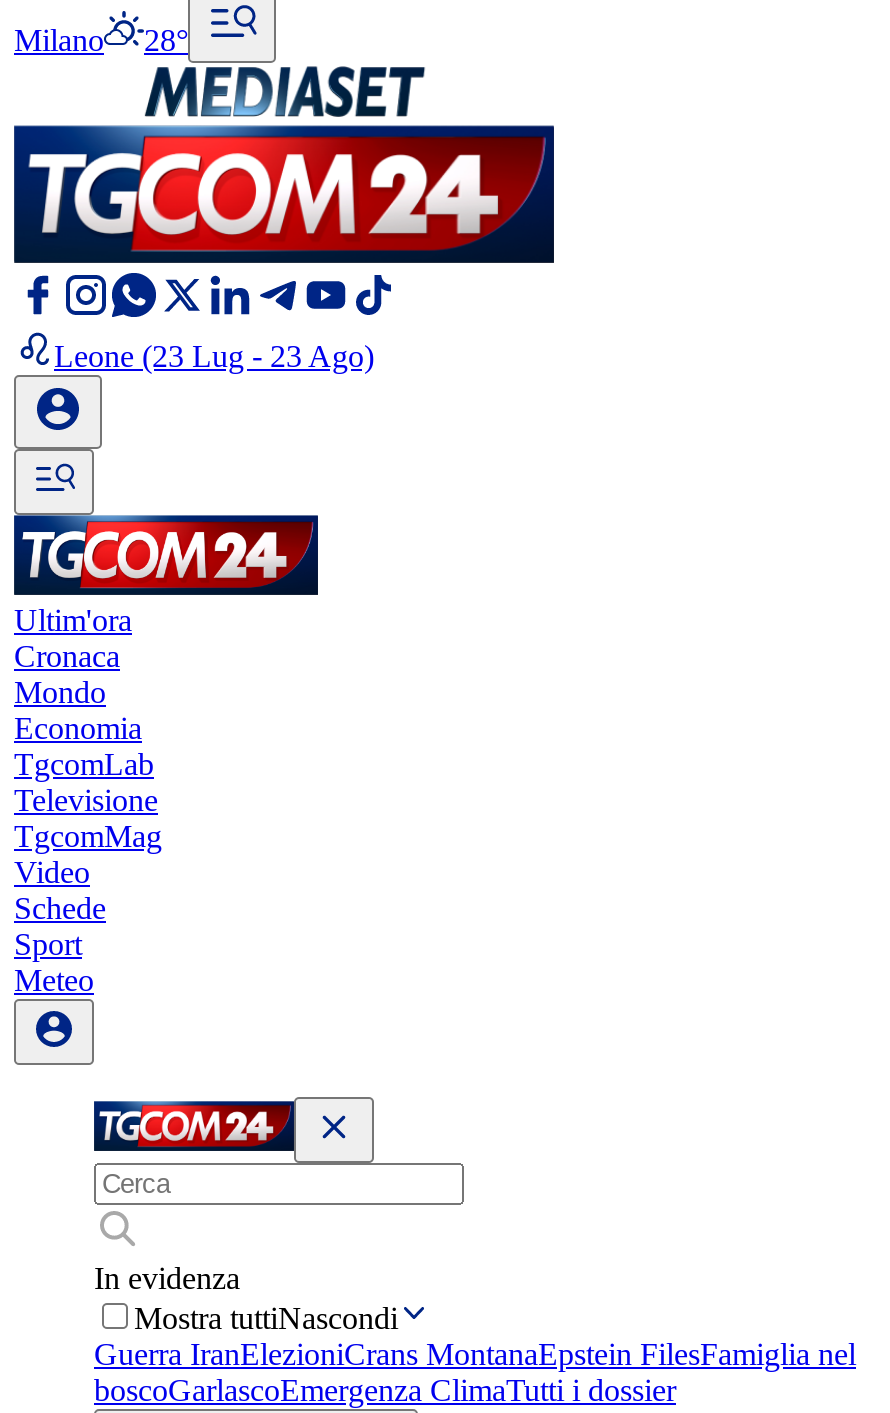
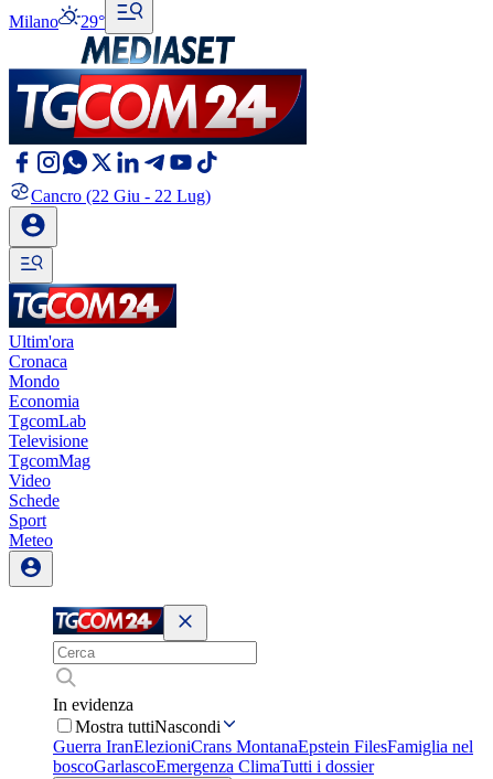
- Milano 28°
+ Milano 29°

- Leone (23 Lug - 23 Ago)
+ Cancro (22 Giu - 22 Lug)
